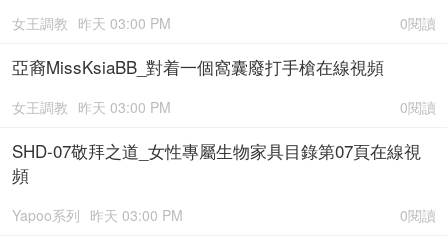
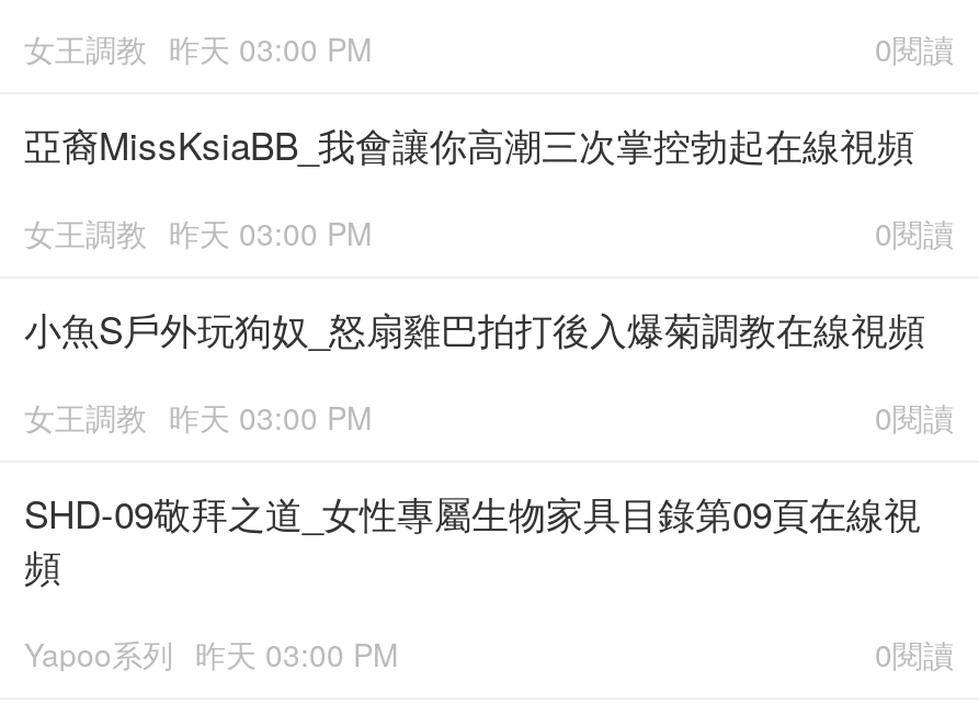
- 亞裔MissKsiaBB_對着一個窩囊廢打手槍在線視頻
+ 亞裔MissKsiaBB_我會讓你高潮三次掌控勃起在線視頻

- SHD-07敬拜之道_女性專屬生物家具目錄第07頁在線視
+ 小魚S戶外玩狗奴_怒扇雞巴拍打後入爆菊調教在線視頻
+ 0閱讀
+ 女王調教 昨天 03:00 PM
+ SHD-09敬拜之道_女性專屬生物家具目錄第09頁在線視
